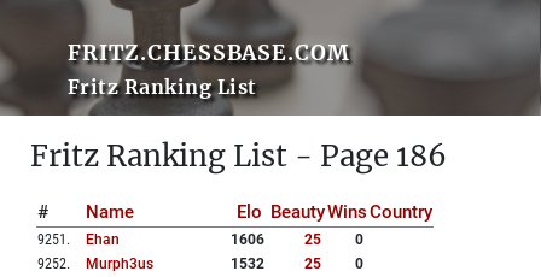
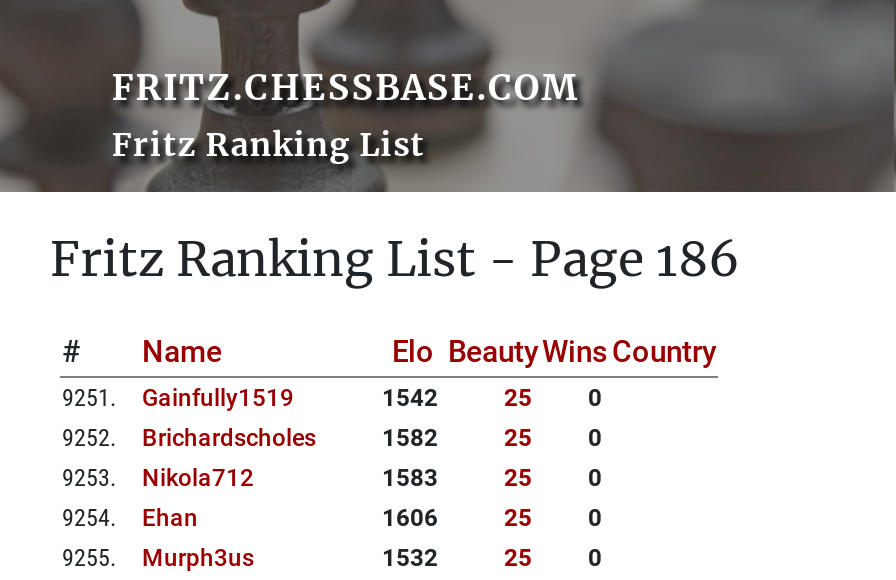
+ Gainfully1519
+ 1542
+ 25
+ 0
+ 9252.
+ Brichardscholes
+ 1582
+ 25
+ 0
+ 9253.
+ Nikola712
+ 1583
+ 25
+ 0
+ 9254.

- 9252. Murph3us
+ 9255. Murph3us
